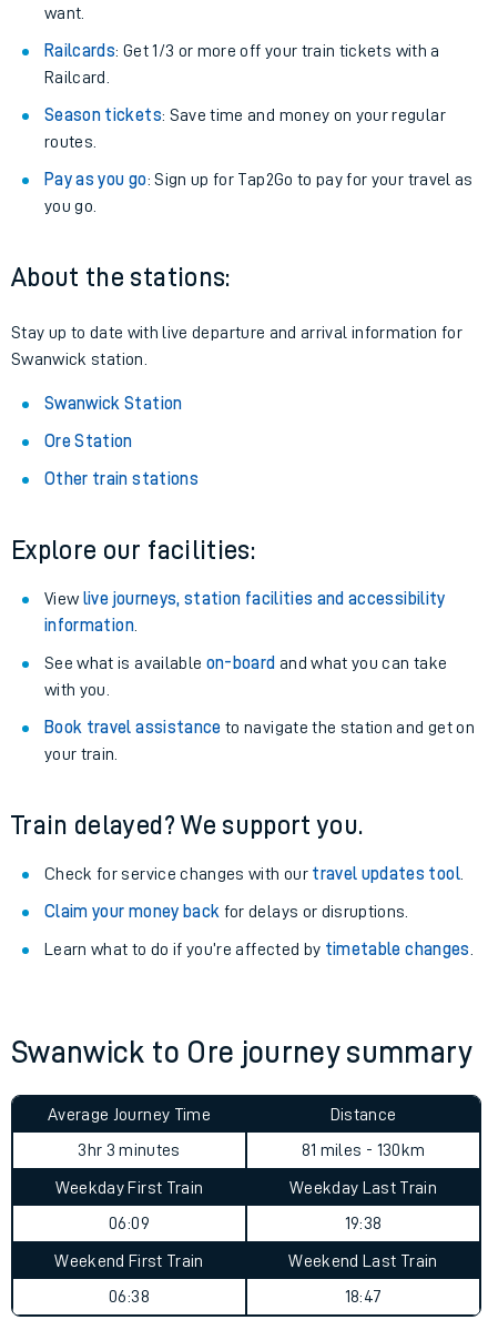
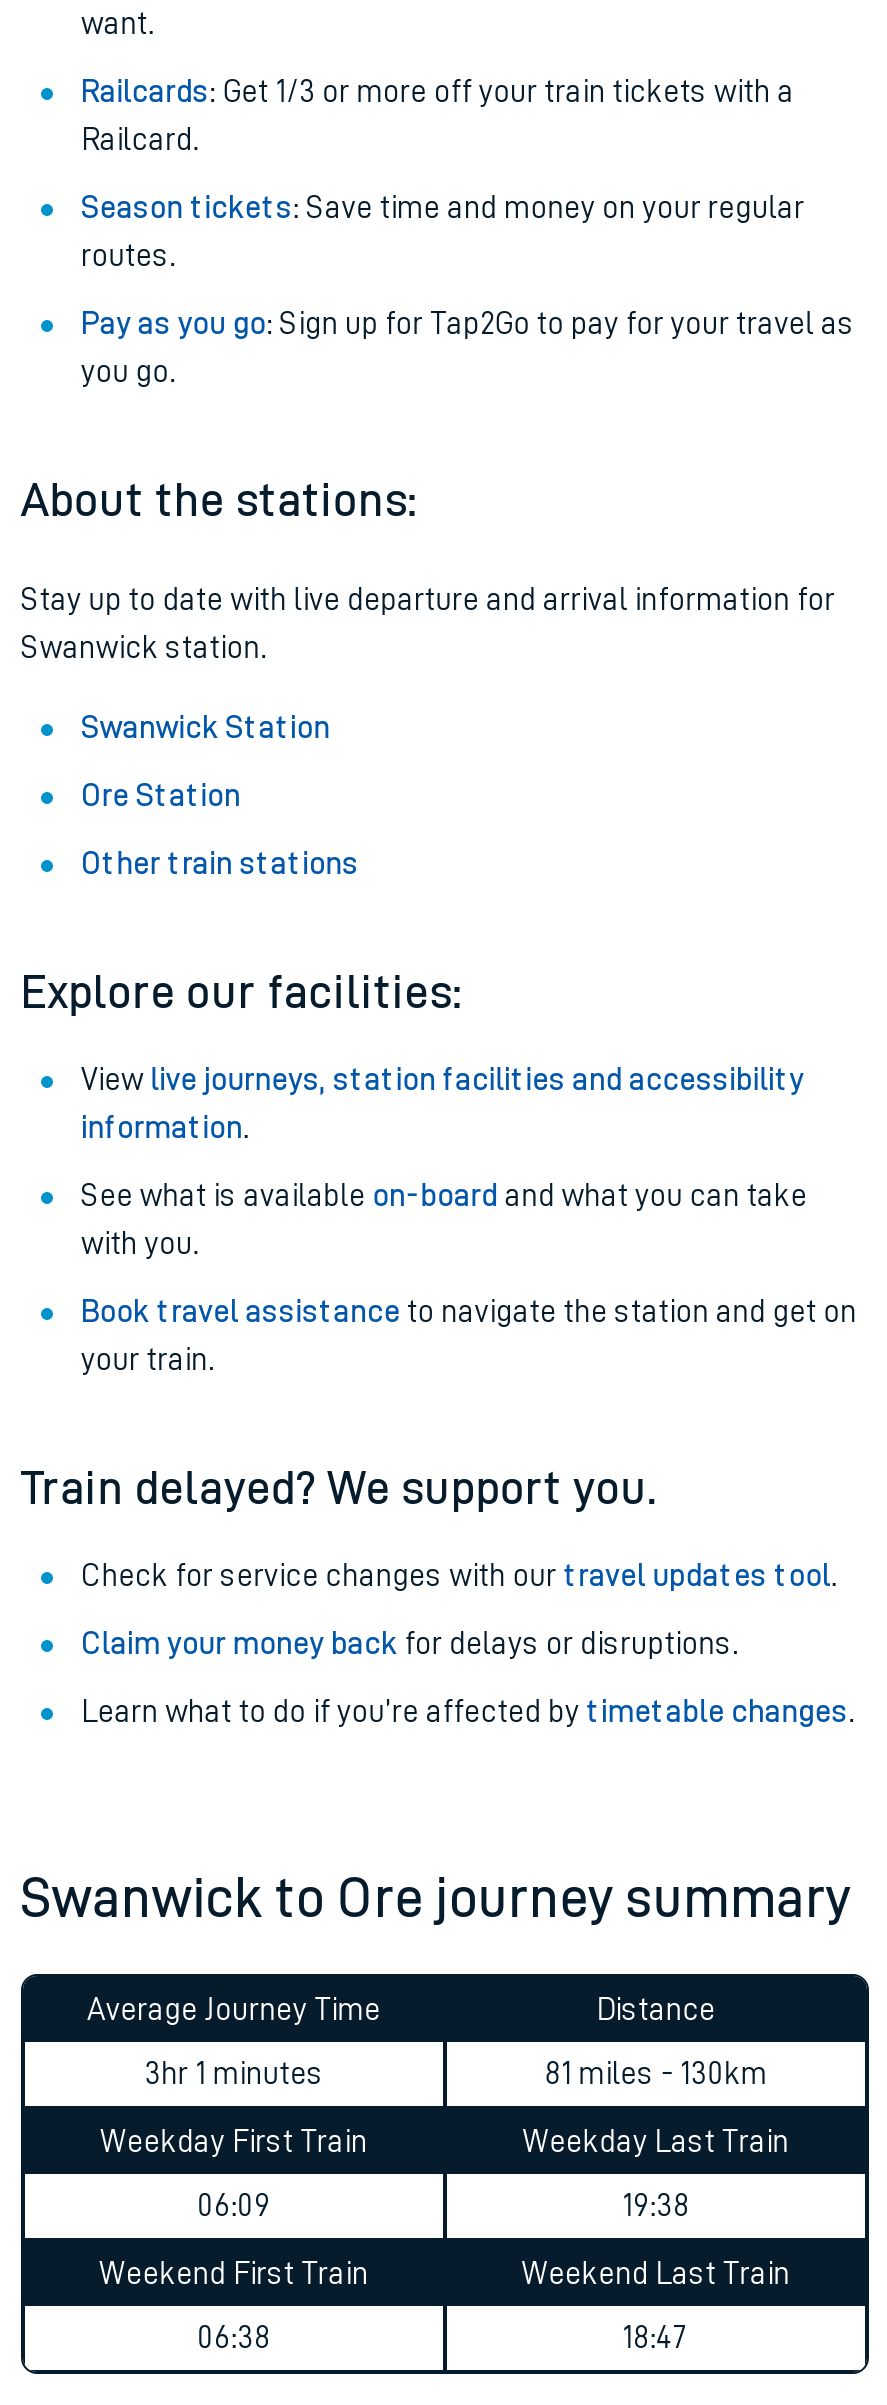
- 3hr 3 minutes
+ 3hr 1 minutes
